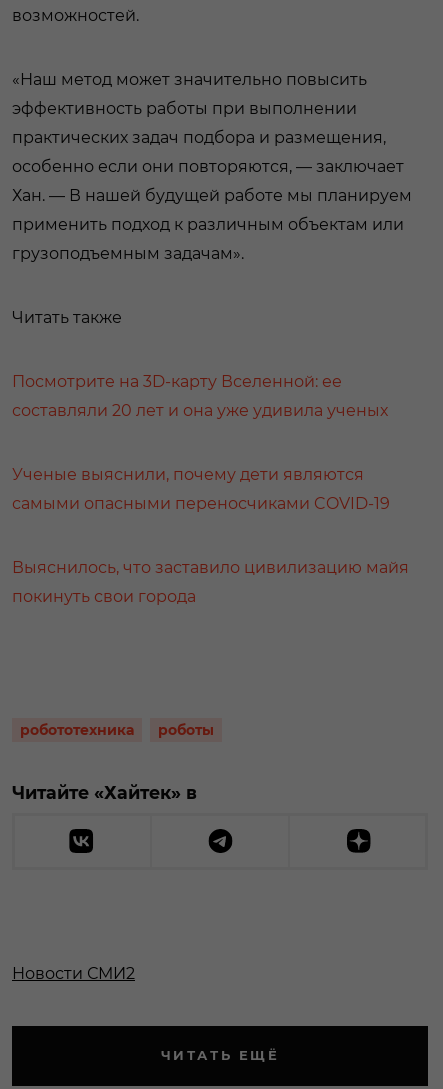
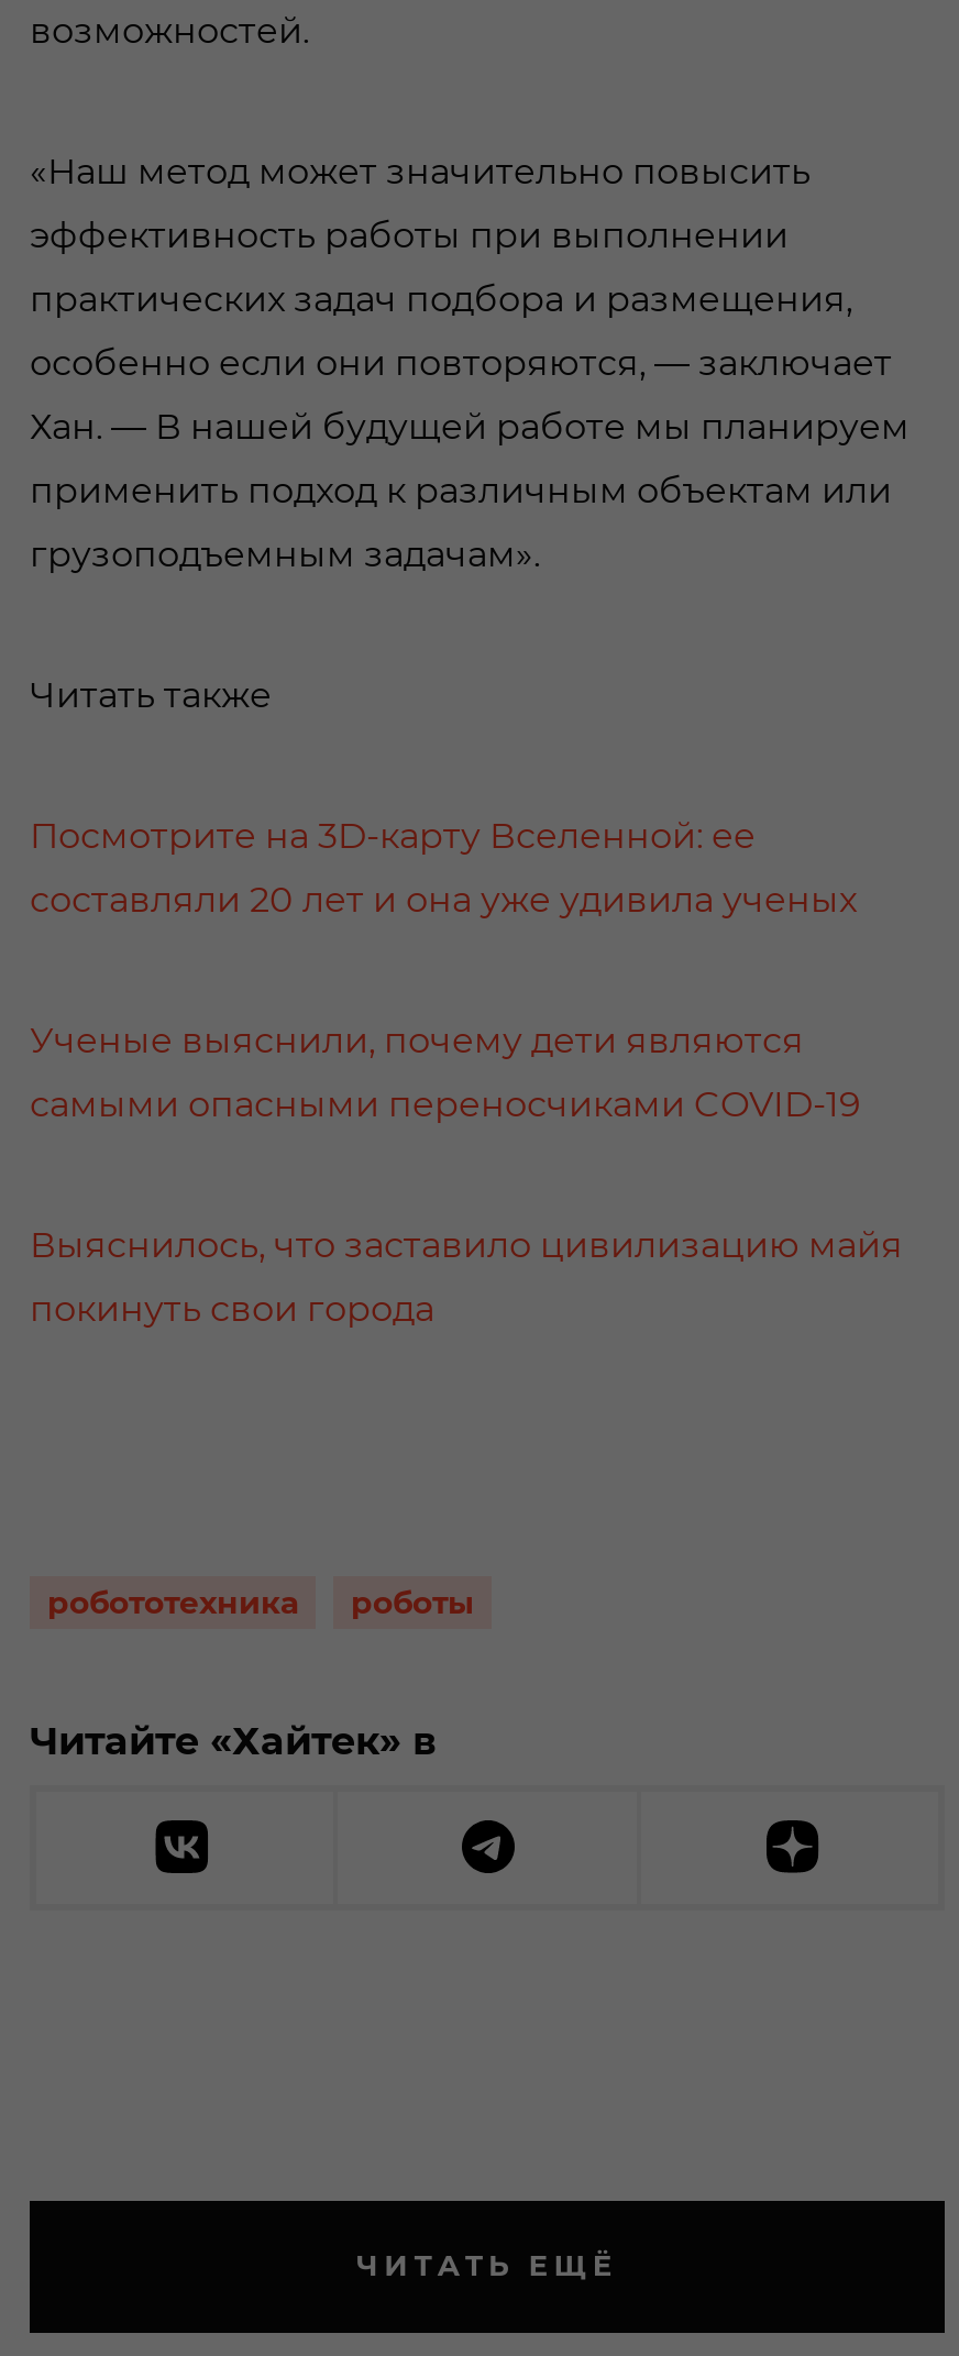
- Новости СМИ2
